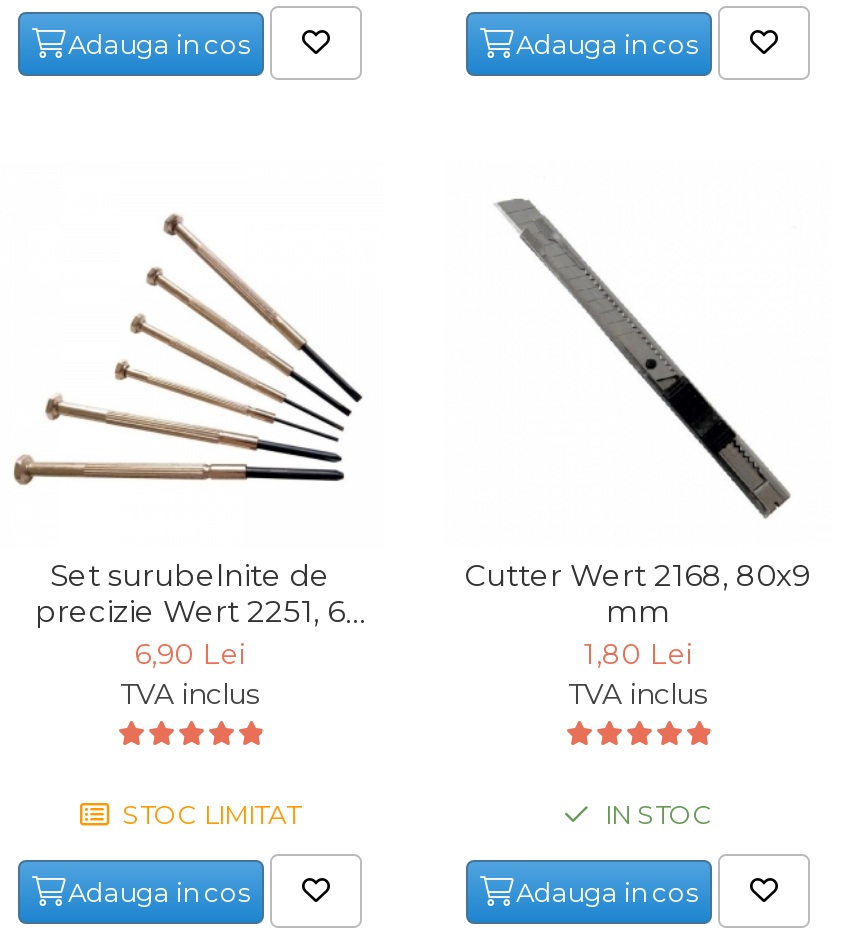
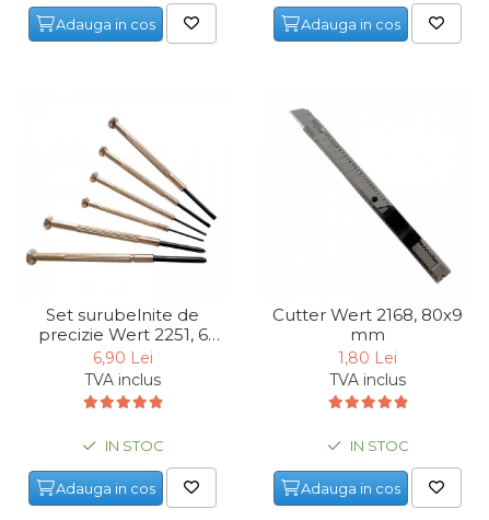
- STOC LIMITAT
+ IN STOC
